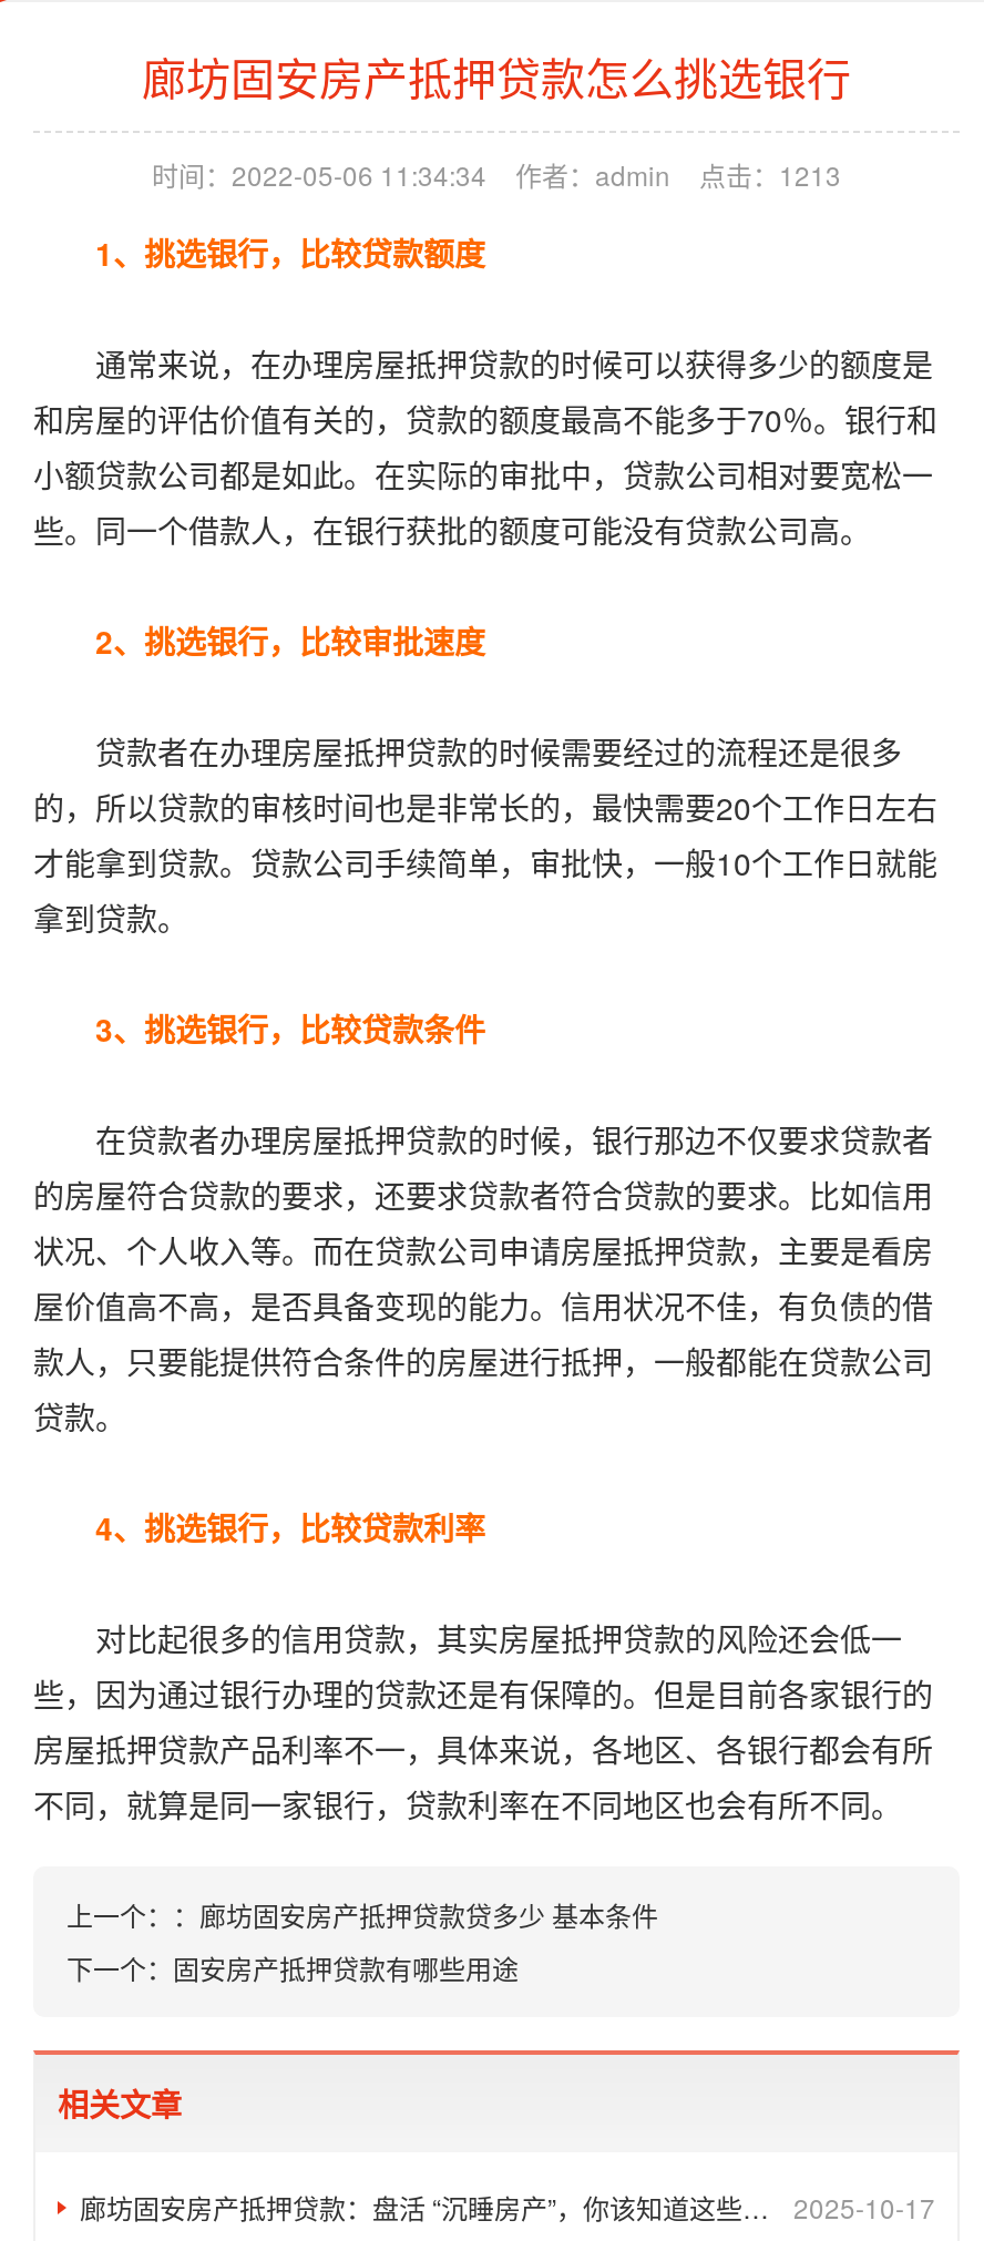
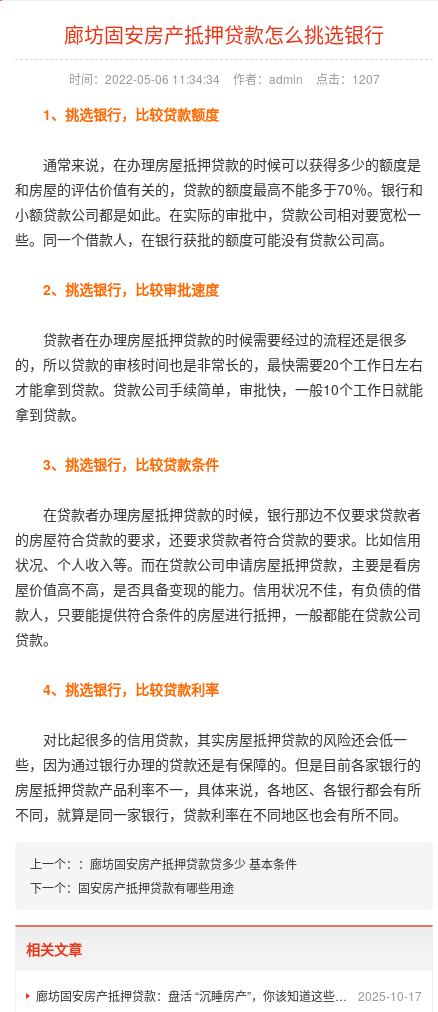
- 时间：2022-05-06 11:34:34 作者：admin 点击：1213
+ 时间：2022-05-06 11:34:34 作者：admin 点击：1207
